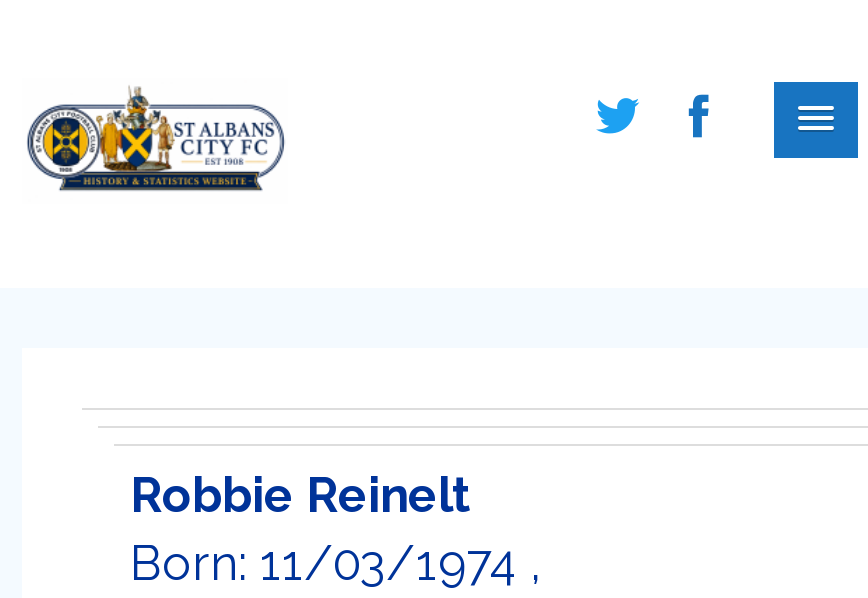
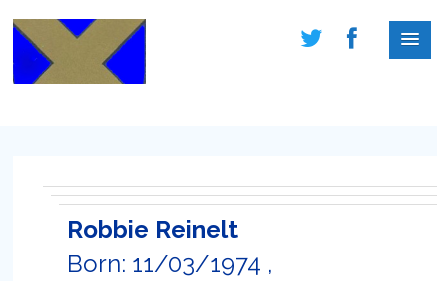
- [image]
+ [image]
